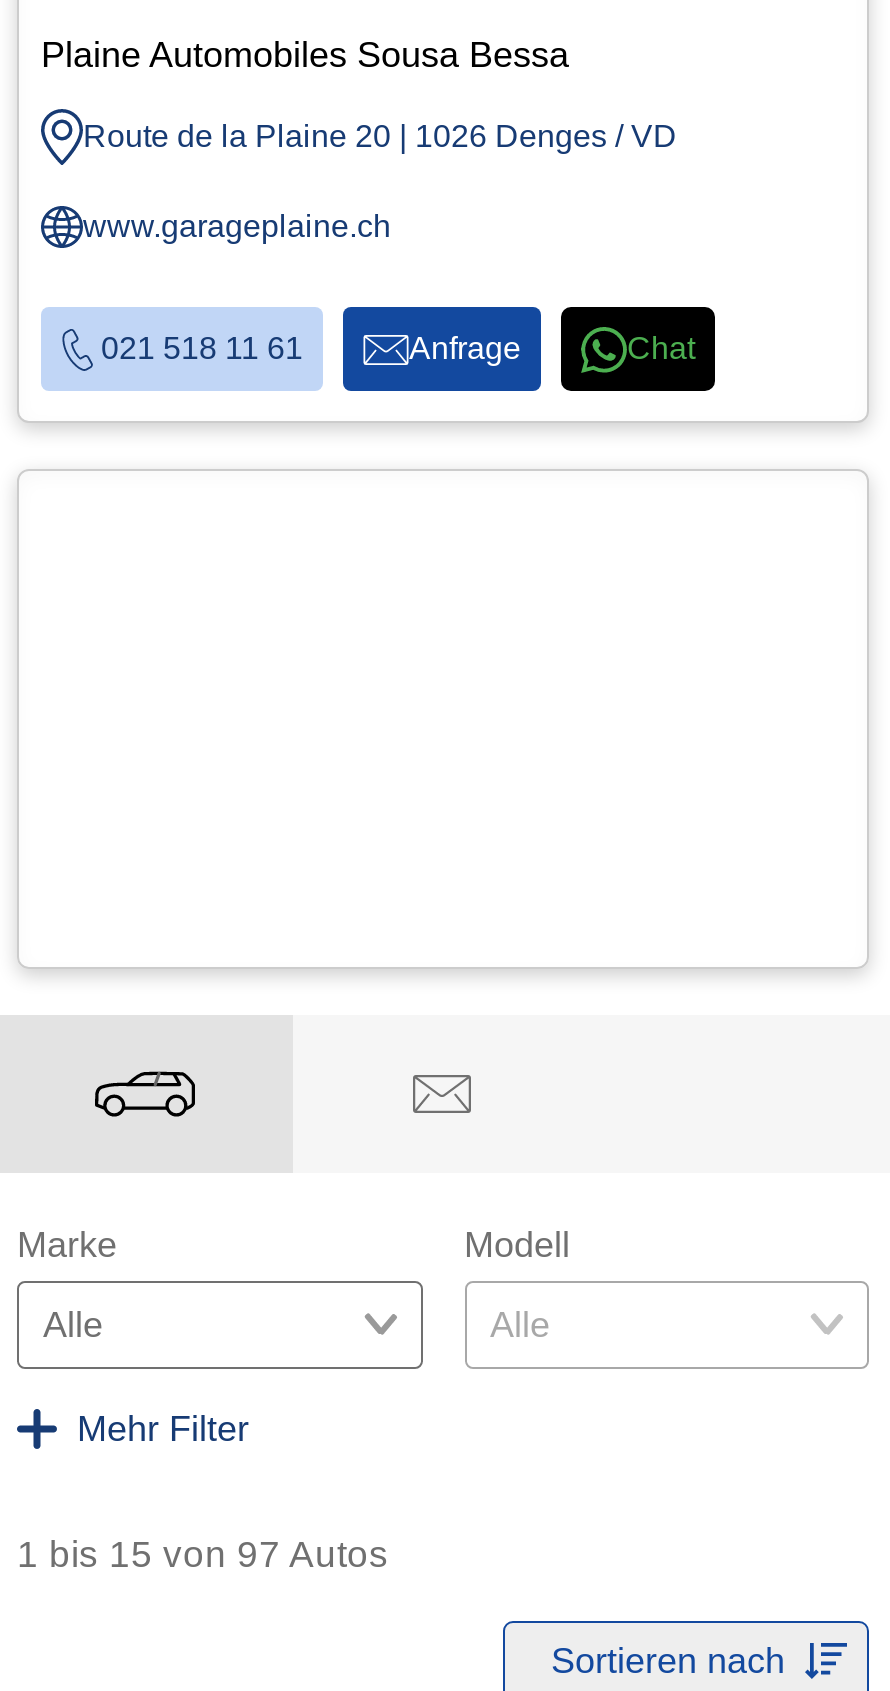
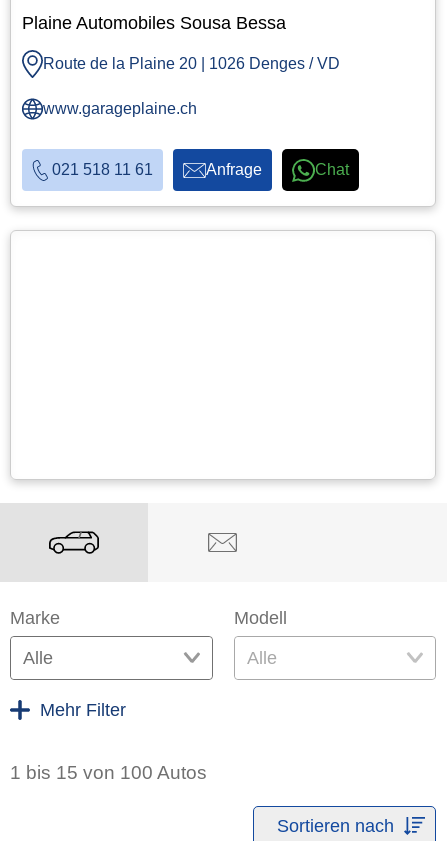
- 1 bis 15 von 97 Autos
+ 1 bis 15 von 100 Autos
